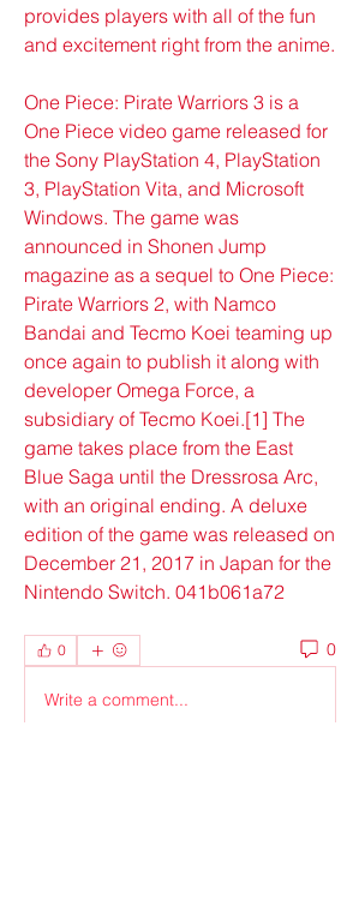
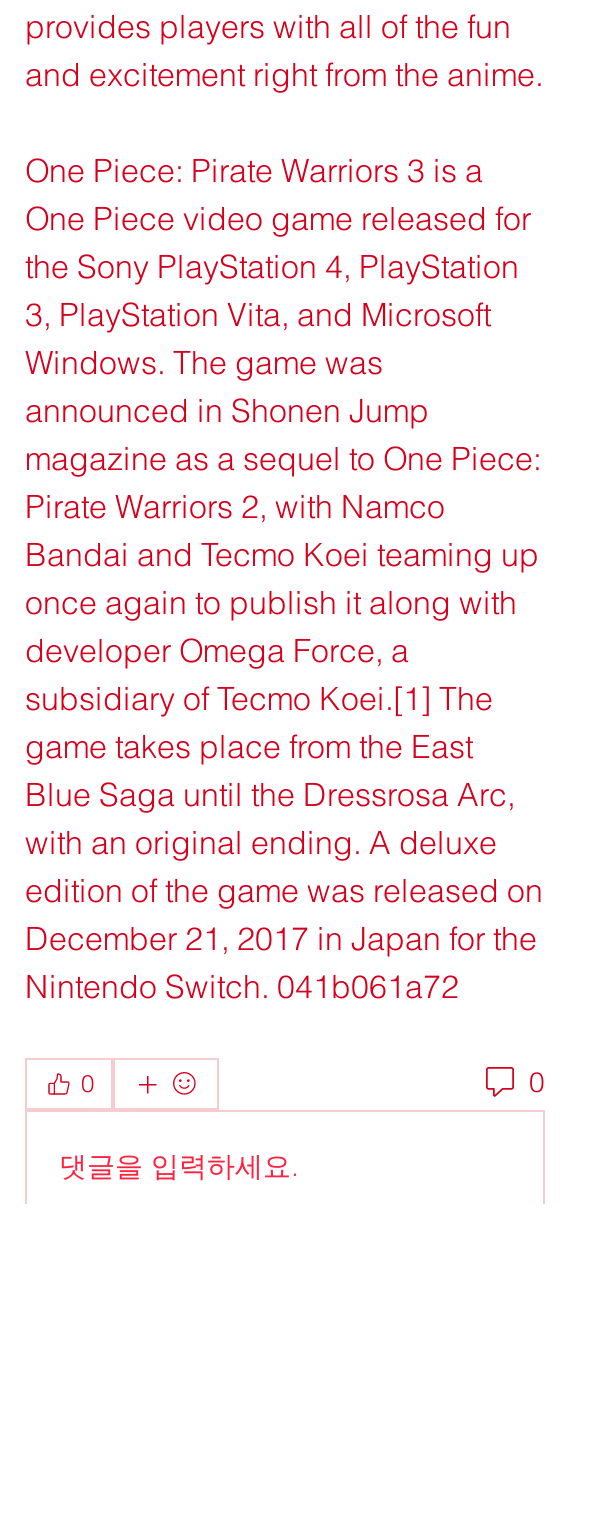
- Write a comment...
+ 댓글을 입력하세요.
